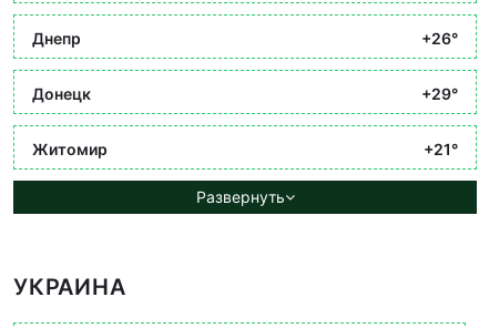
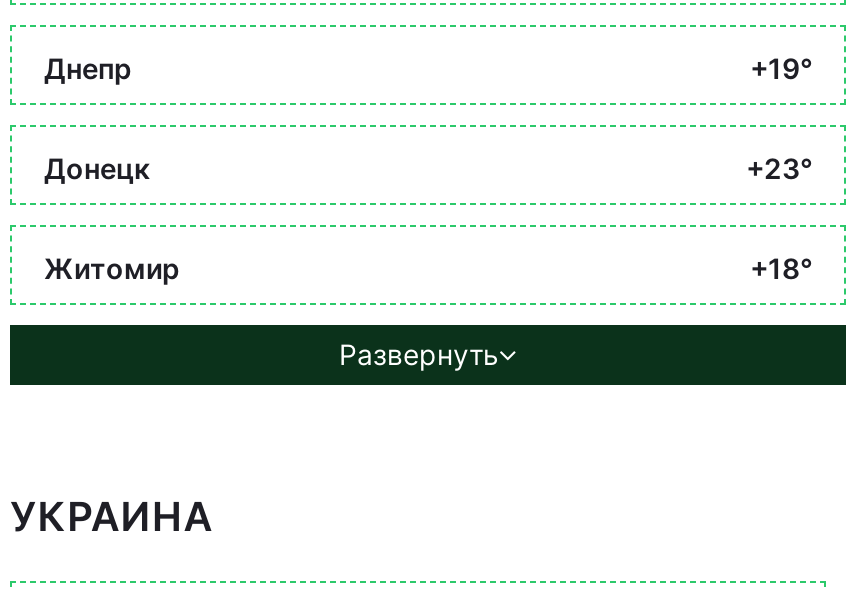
- +26°
+ +19°

- +29°
+ +23°

- +21°
+ +18°
